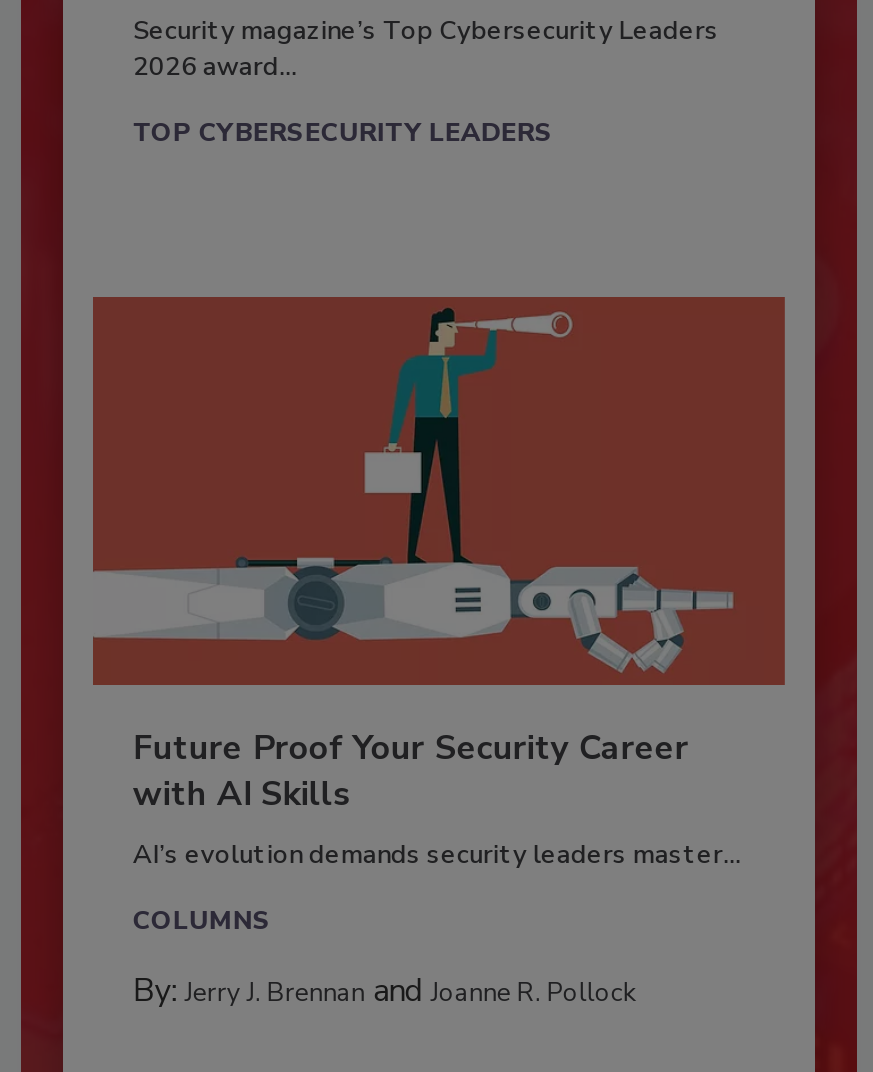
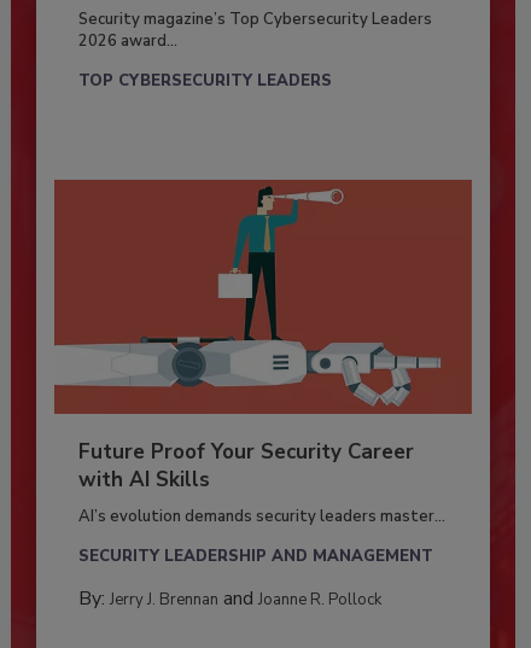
- COLUMNS
+ SECURITY LEADERSHIP AND MANAGEMENT
